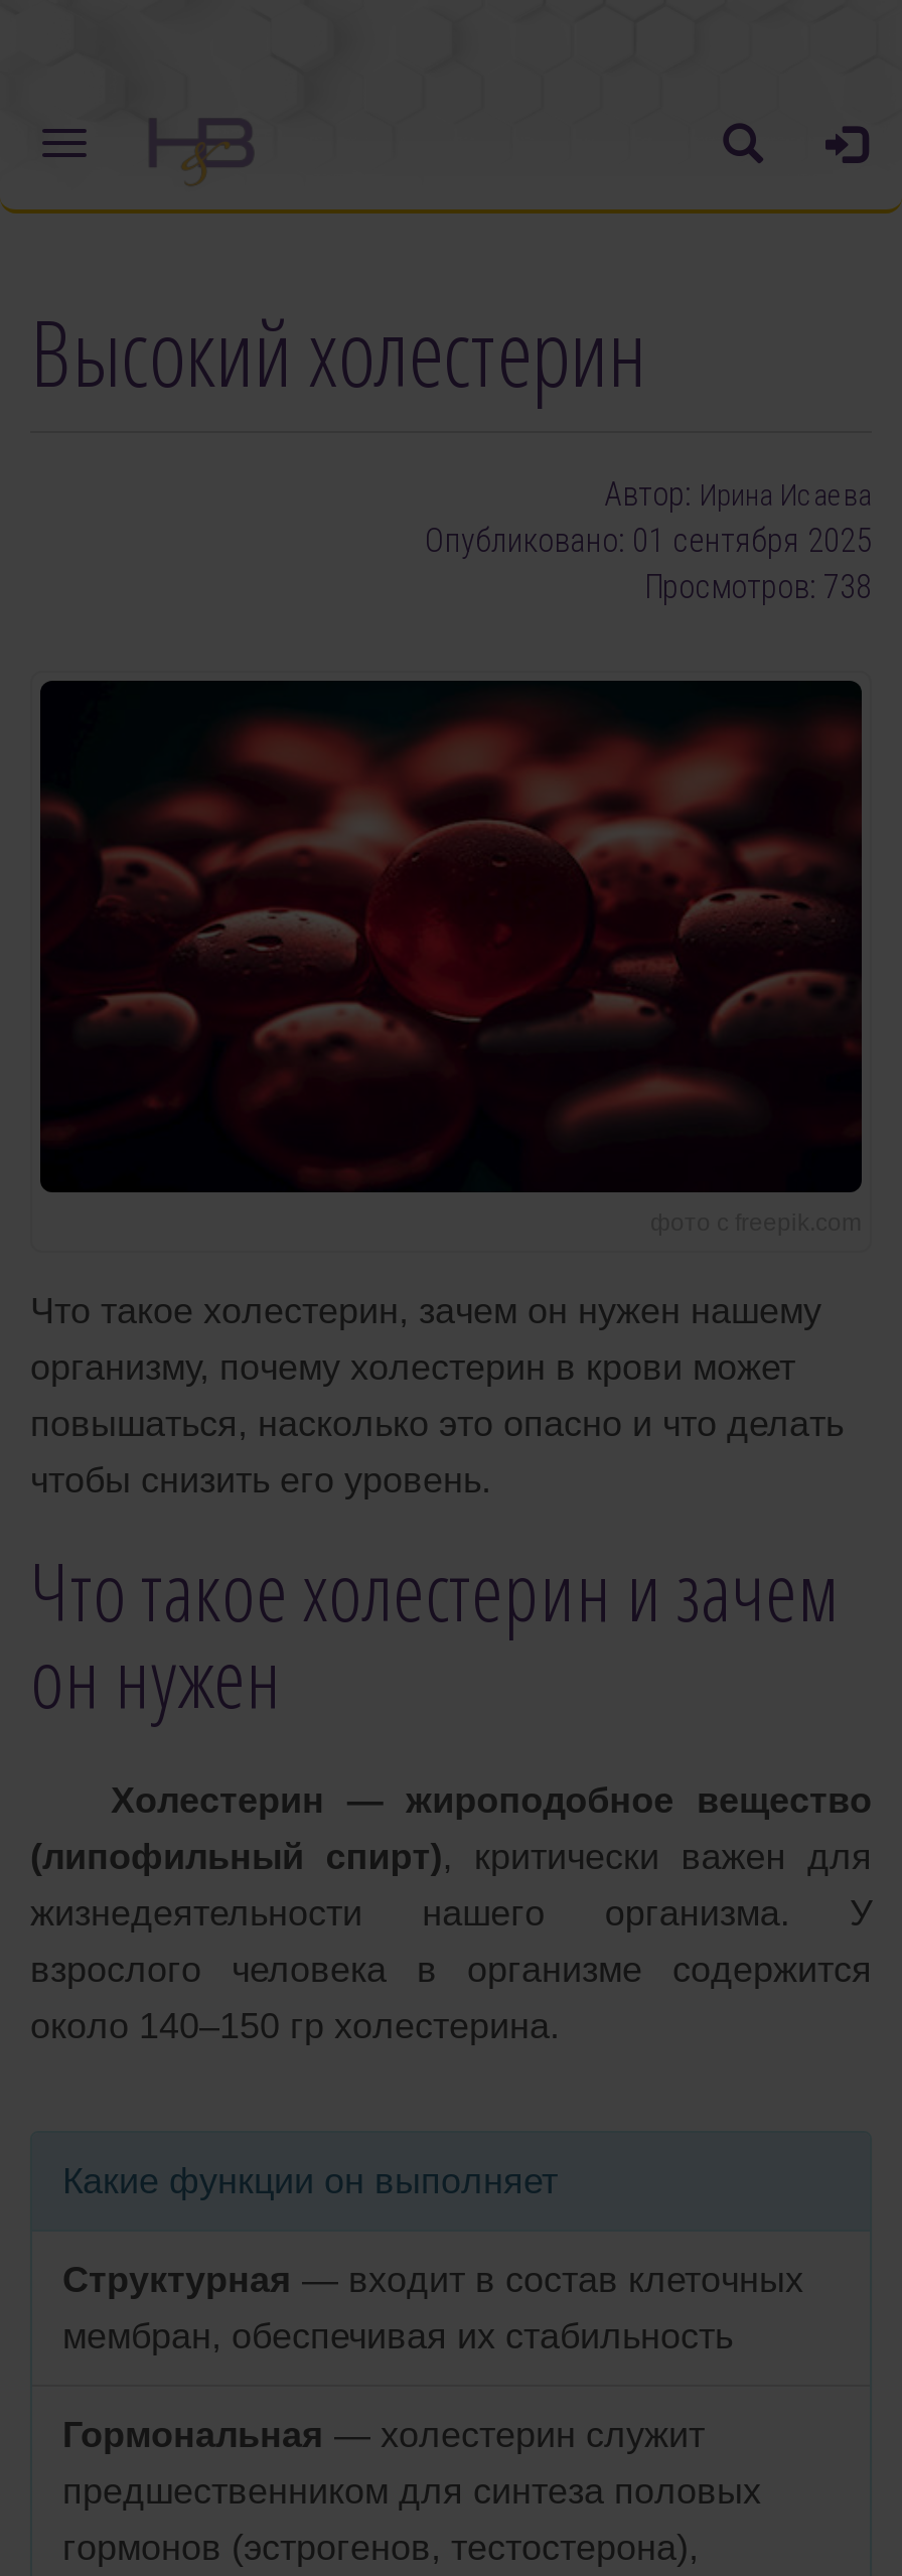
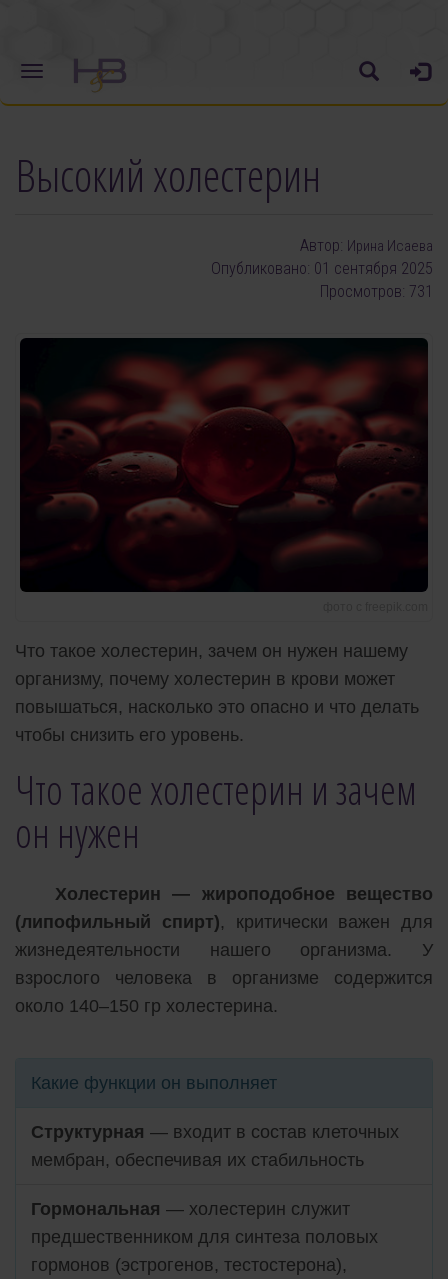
- Просмотров: 738
+ Просмотров: 731
